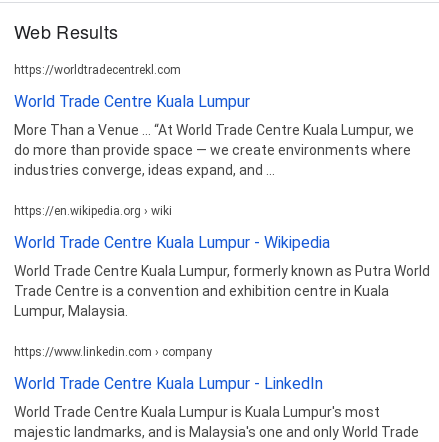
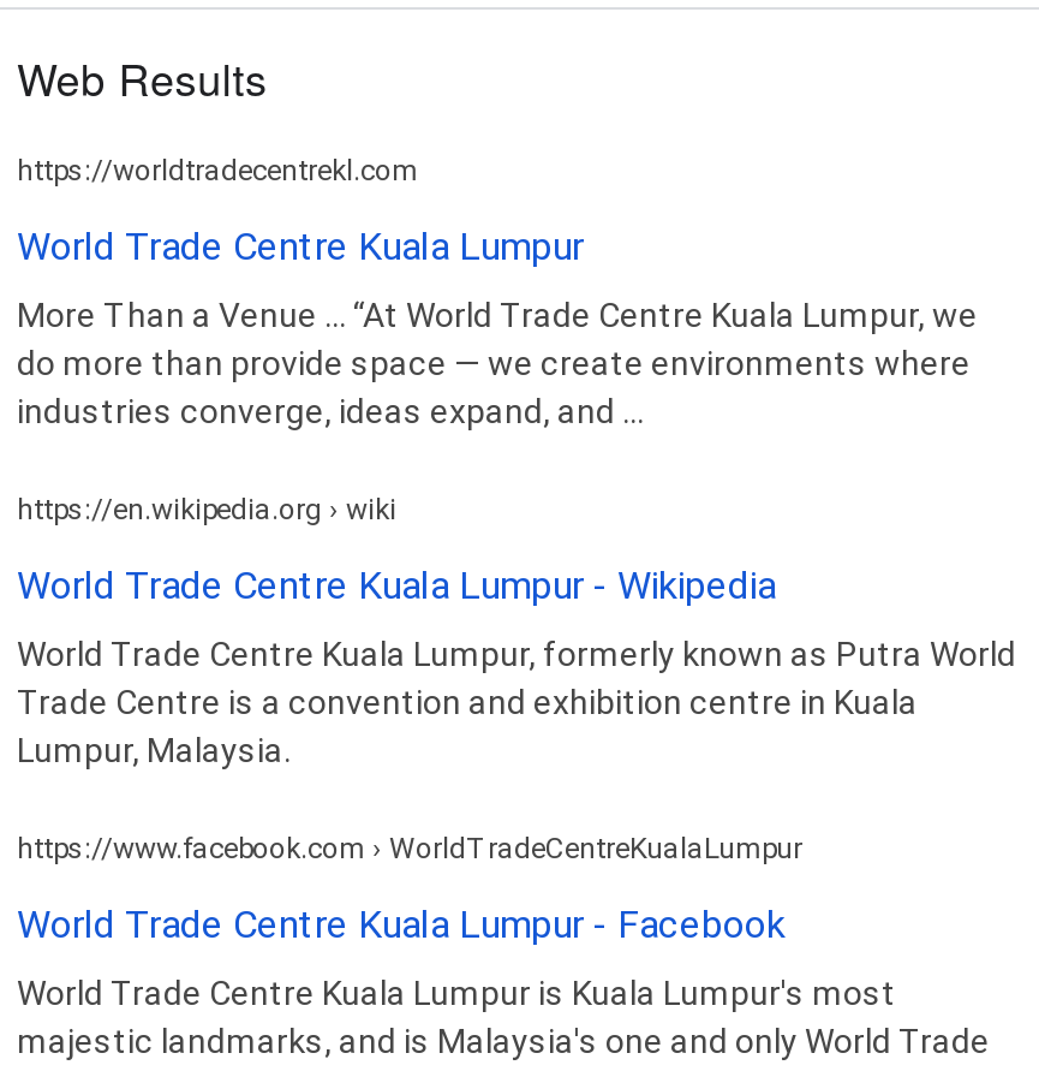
- https://www.linkedin.com › company
+ https://www.facebook.com › WorldTradeCentreKualaLumpur

- World Trade Centre Kuala Lumpur - LinkedIn
+ World Trade Centre Kuala Lumpur - Facebook
